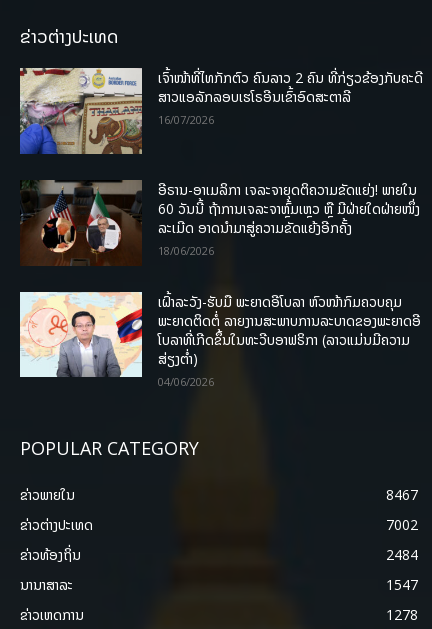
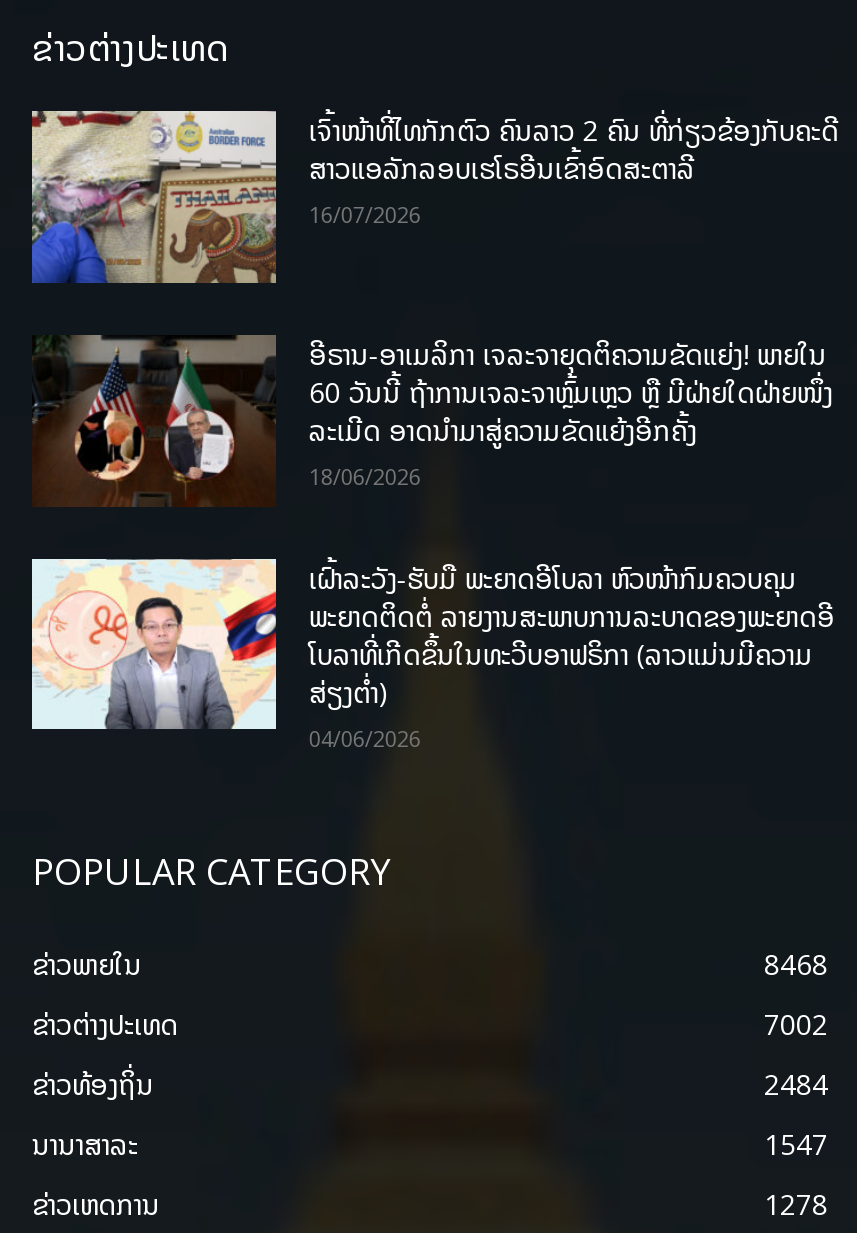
- 8467
+ 8468
